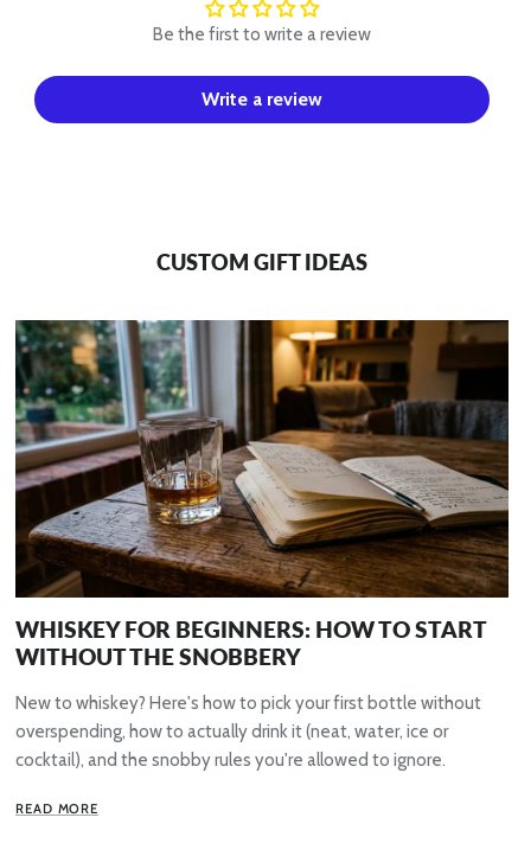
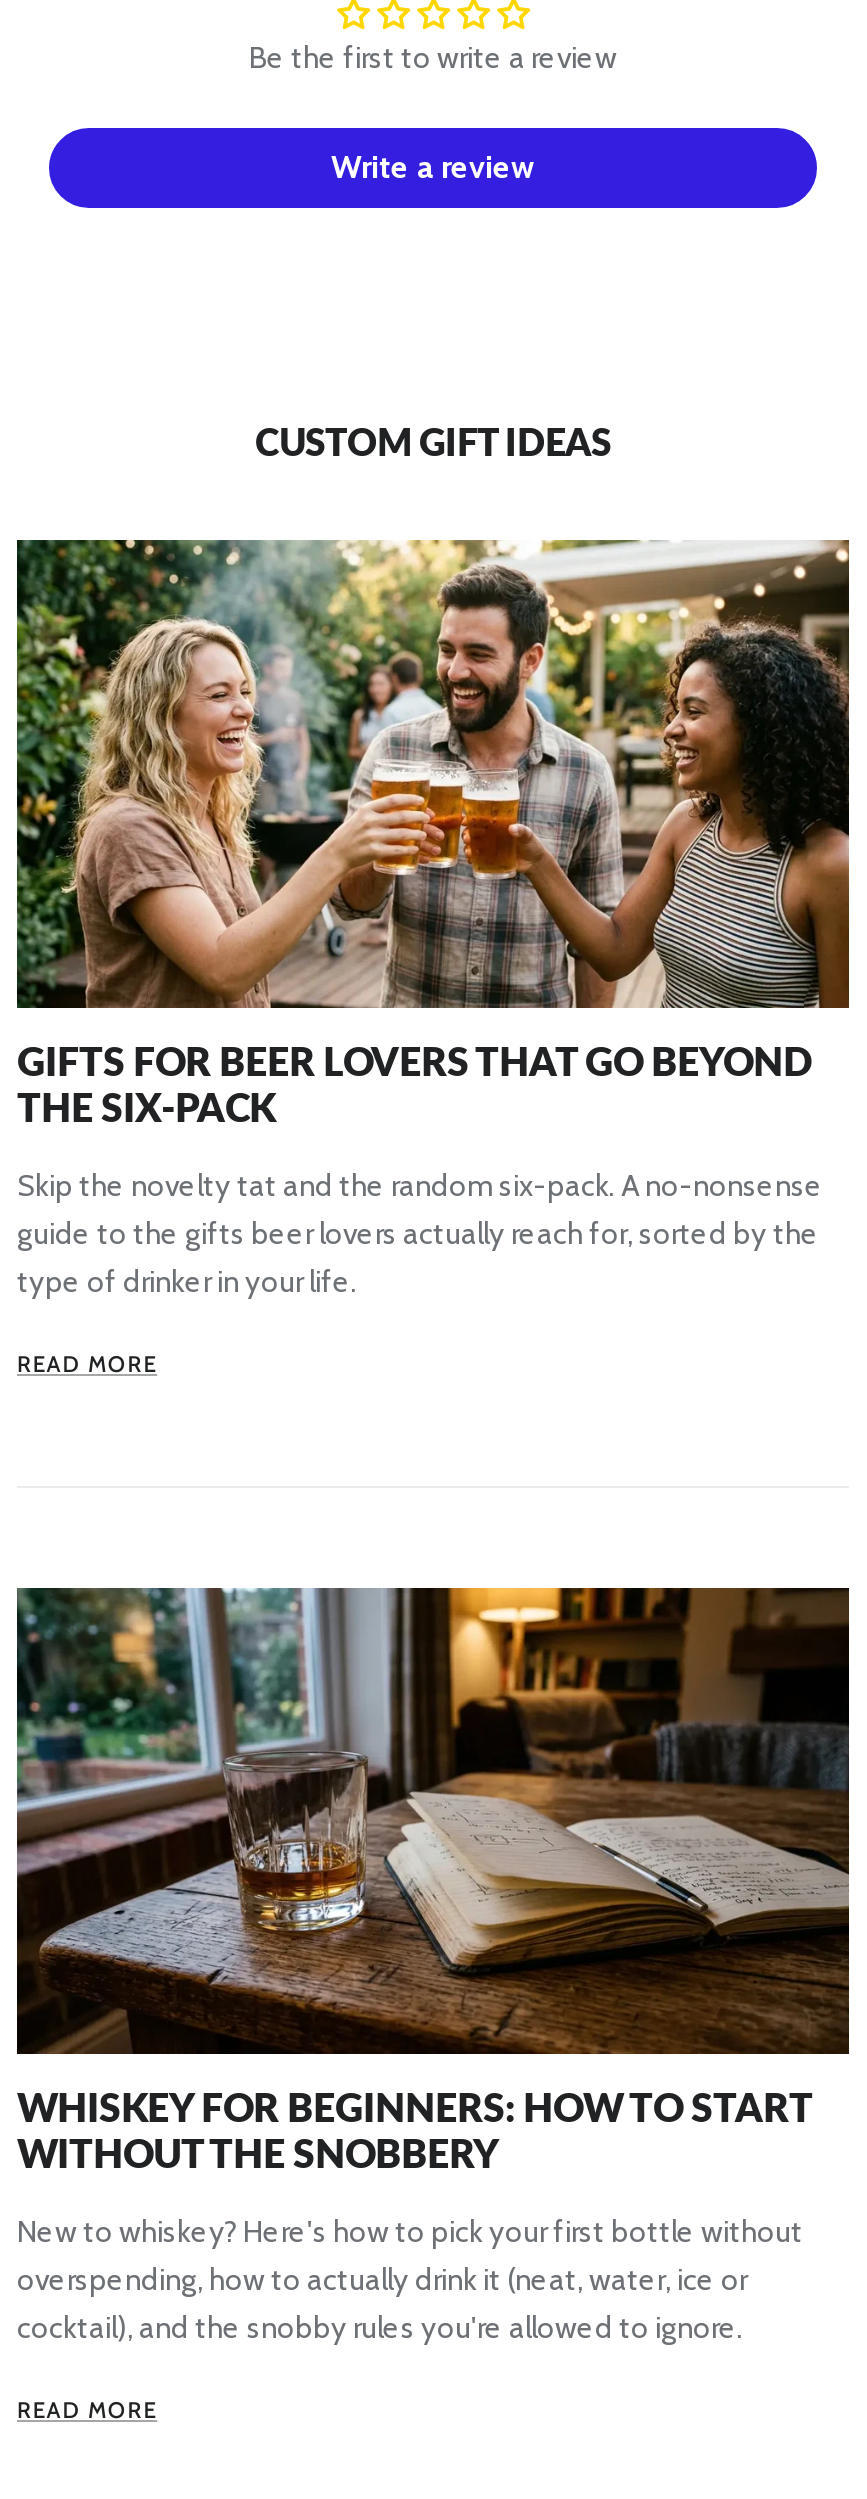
+ [image]
+ GIFTS FOR BEER LOVERS THAT GO BEYOND
+ THE SIX-PACK
+ Skip the novelty tat and the random six-pack. A no-nonsense
+ guide to the gifts beer lovers actually reach for, sorted by the
+ type of drinker in your life.
+ READ MORE
